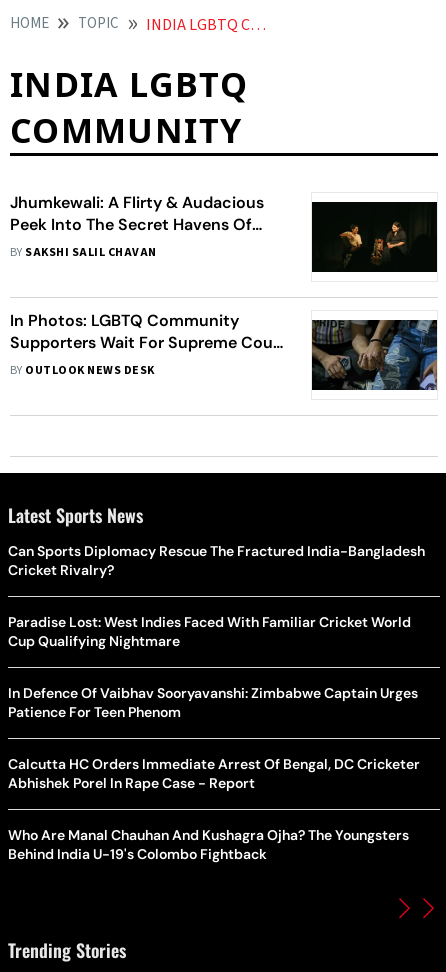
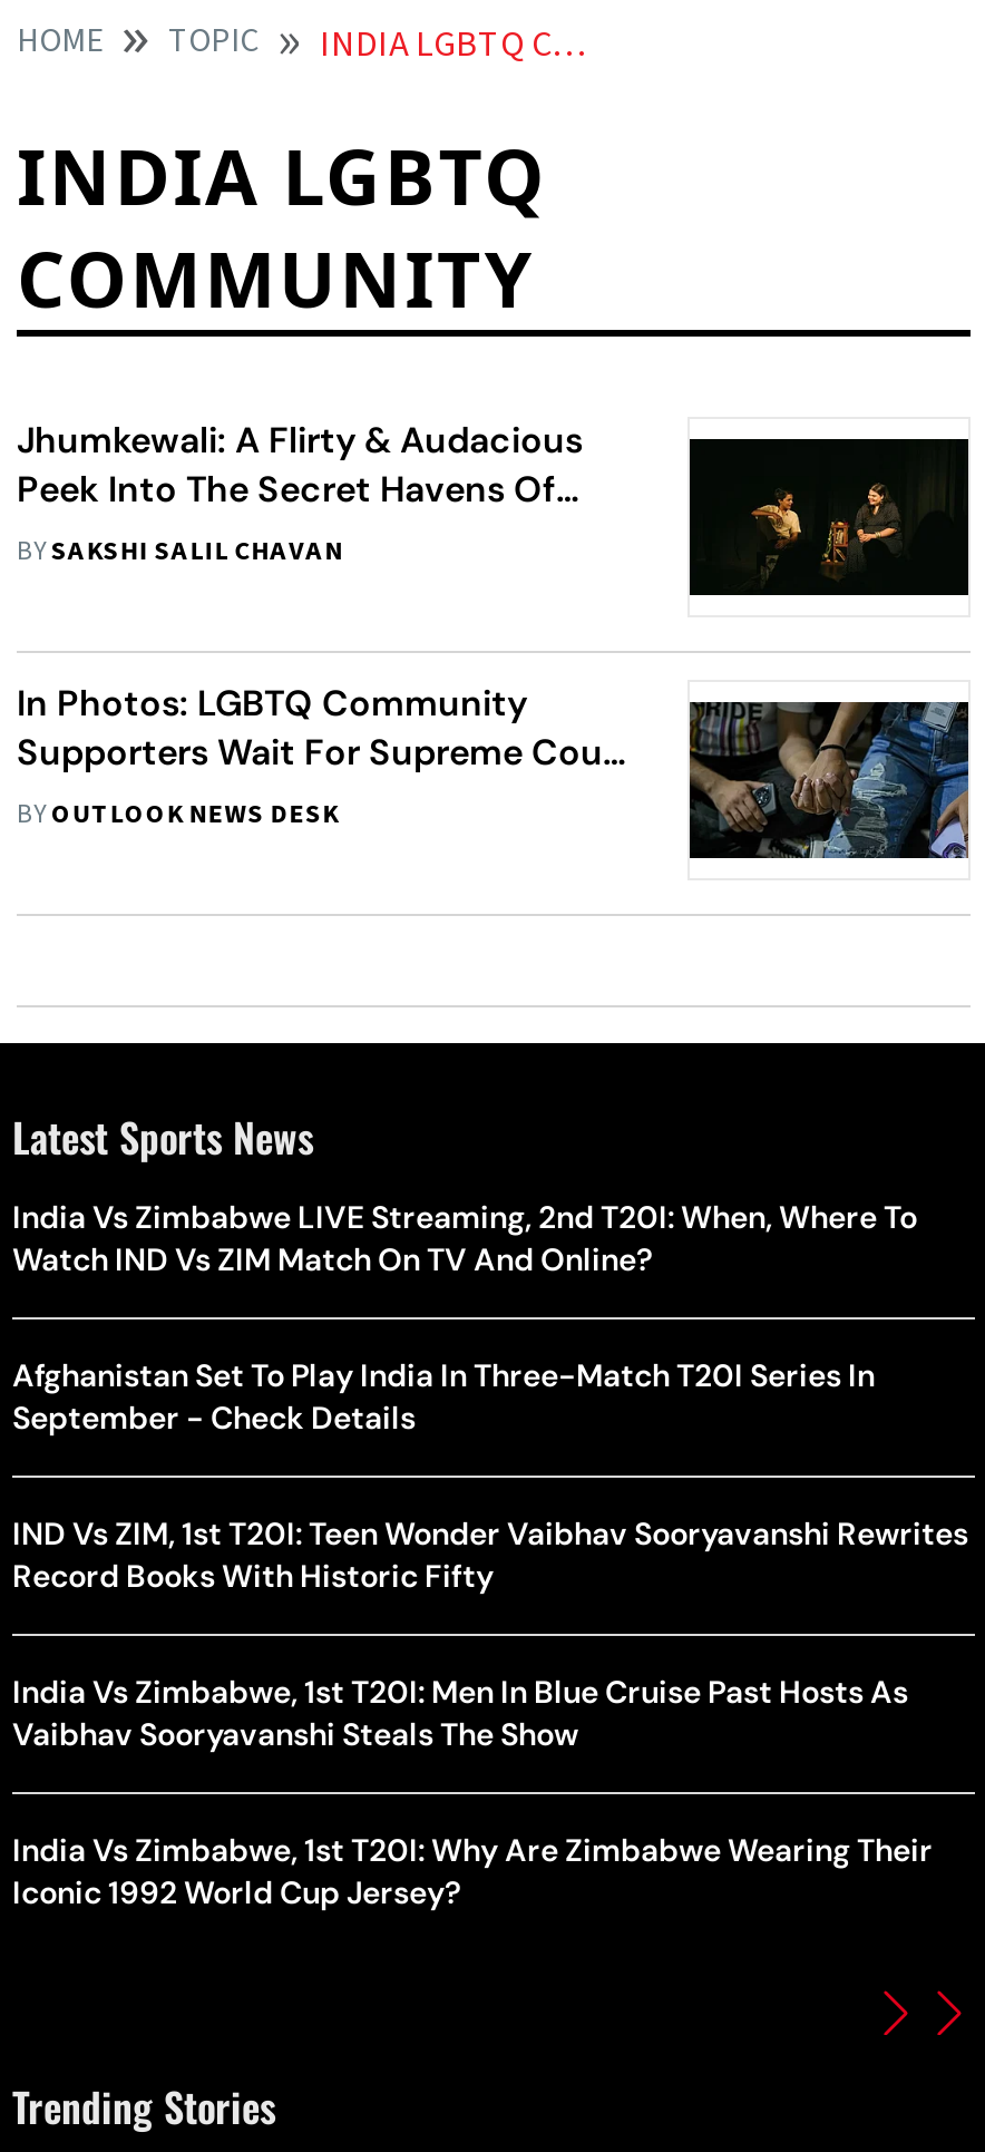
- Can Sports Diplomacy Rescue The Fractured India-Bangladesh
- Cricket Rivalry?
+ India Vs Zimbabwe LIVE Streaming, 2nd T20I: When, Where To
+ Watch IND Vs ZIM Match On TV And Online?

- Paradise Lost: West Indies Faced With Familiar Cricket World
- Cup Qualifying Nightmare
+ Afghanistan Set To Play India In Three-Match T20I Series In
+ September - Check Details

- In Defence Of Vaibhav Sooryavanshi: Zimbabwe Captain Urges
- Patience For Teen Phenom
+ IND Vs ZIM, 1st T20I: Teen Wonder Vaibhav Sooryavanshi Rewrites
+ Record Books With Historic Fifty

- Calcutta HC Orders Immediate Arrest Of Bengal, DC Cricketer
- Abhishek Porel In Rape Case - Report
+ India Vs Zimbabwe, 1st T20I: Men In Blue Cruise Past Hosts As
+ Vaibhav Sooryavanshi Steals The Show

- Who Are Manal Chauhan And Kushagra Ojha? The Youngsters
- Behind India U-19's Colombo Fightback
+ India Vs Zimbabwe, 1st T20I: Why Are Zimbabwe Wearing Their
+ Iconic 1992 World Cup Jersey?
